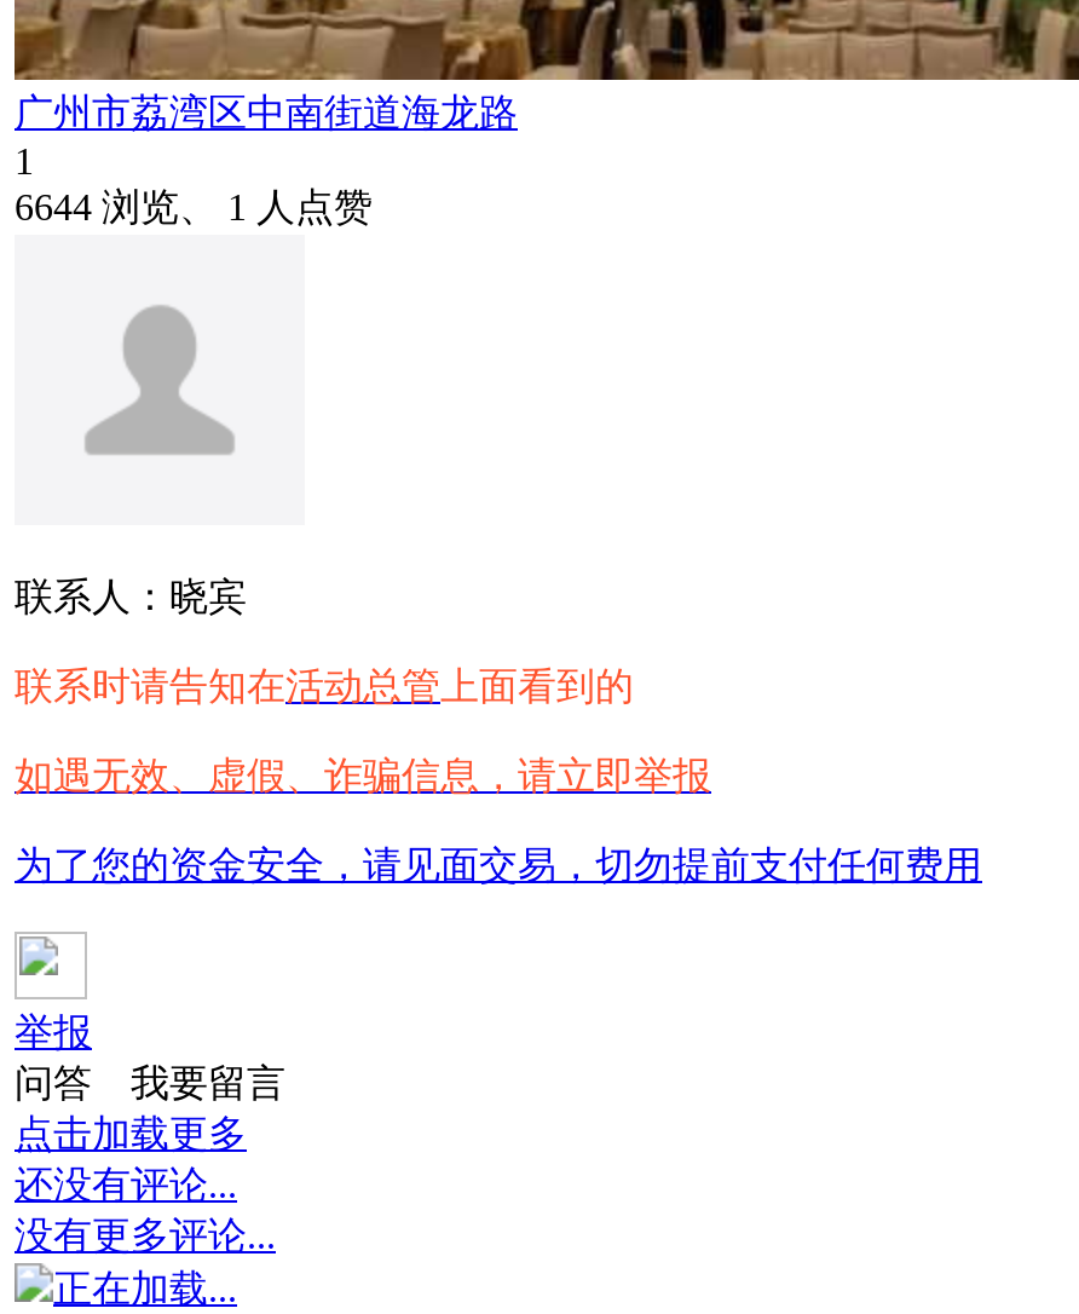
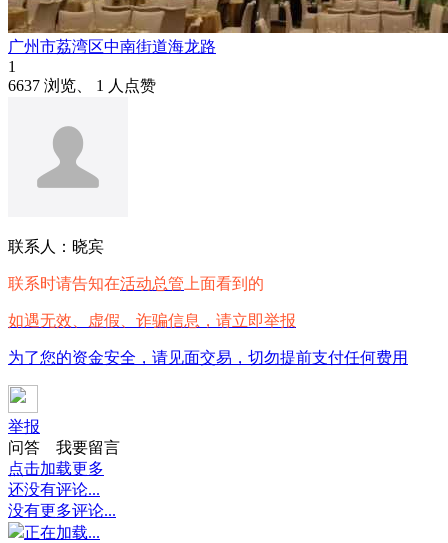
- 6644 浏览、 1 人点赞
+ 6637 浏览、 1 人点赞
